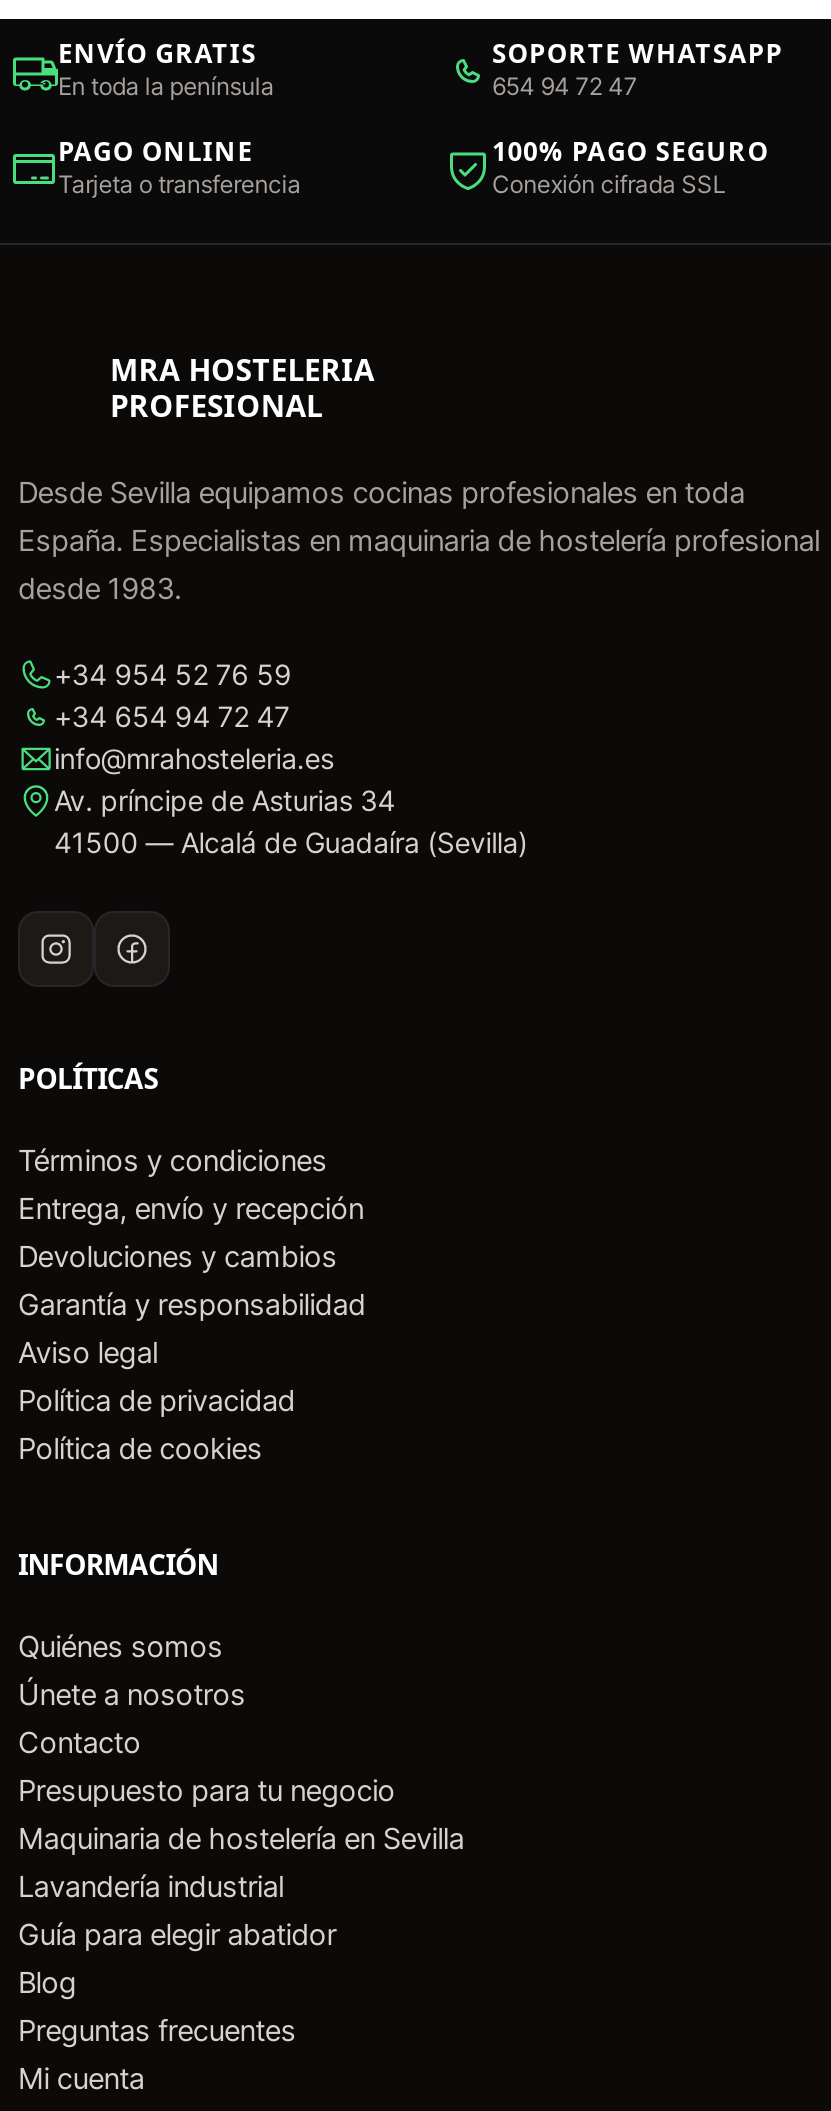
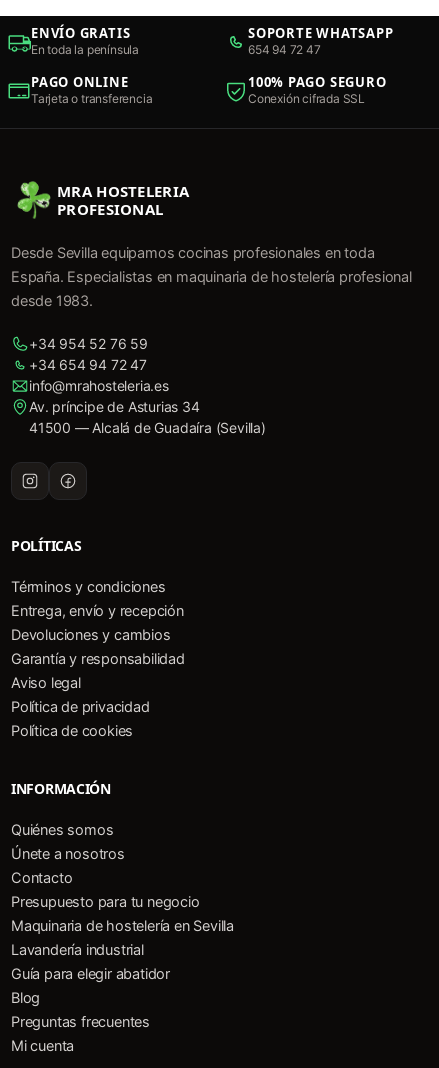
+ [image]
